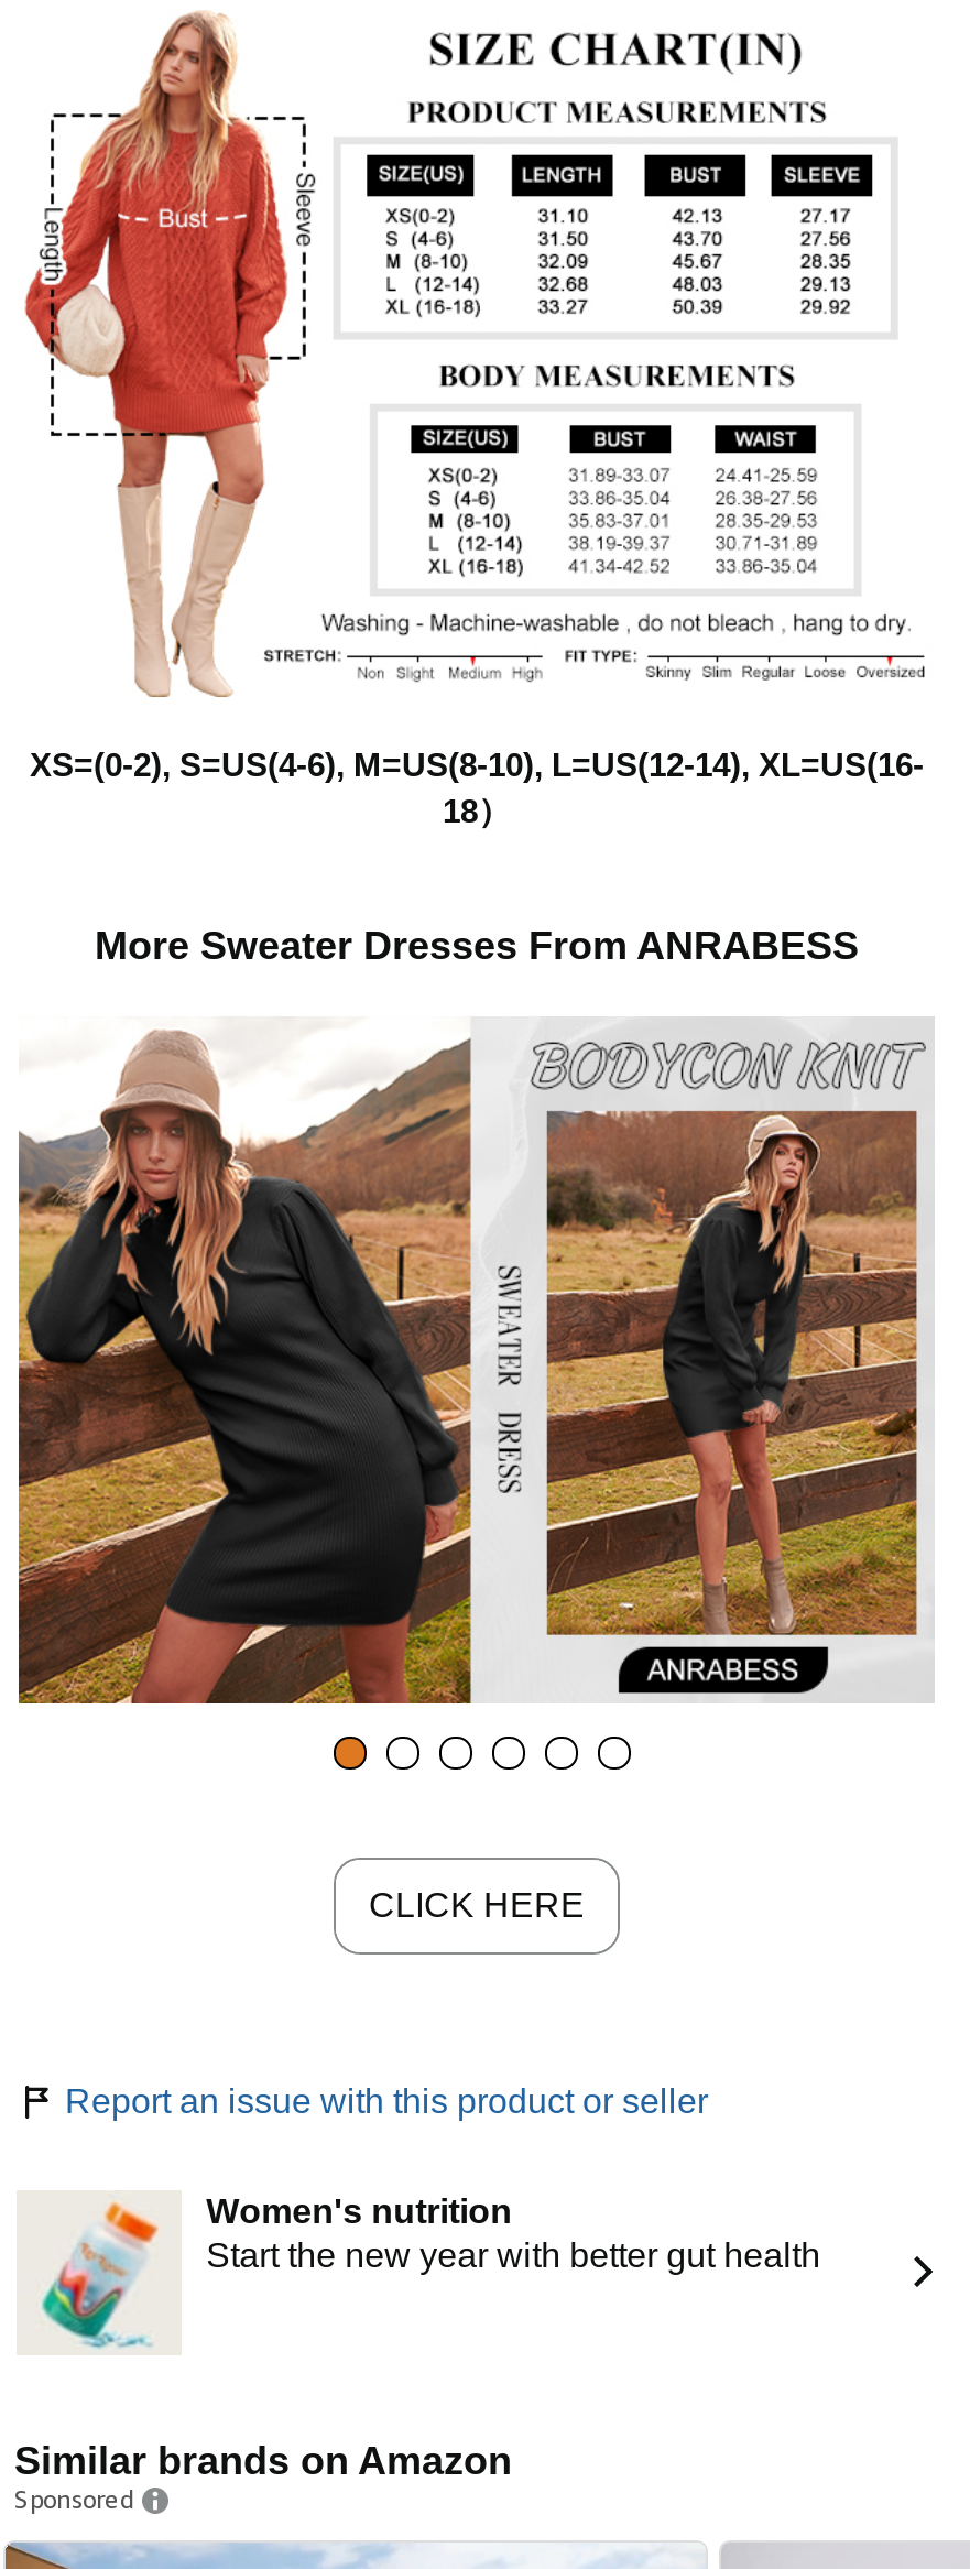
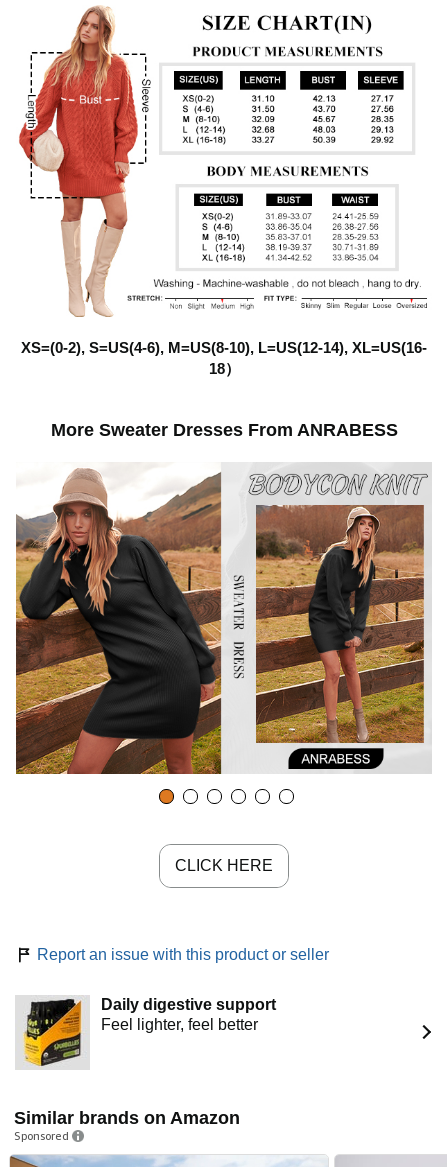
- [image]
- Women's nutrition
- Start the new year with better gut health
+ [image]
+ Daily digestive support
+ Feel lighter, feel better
